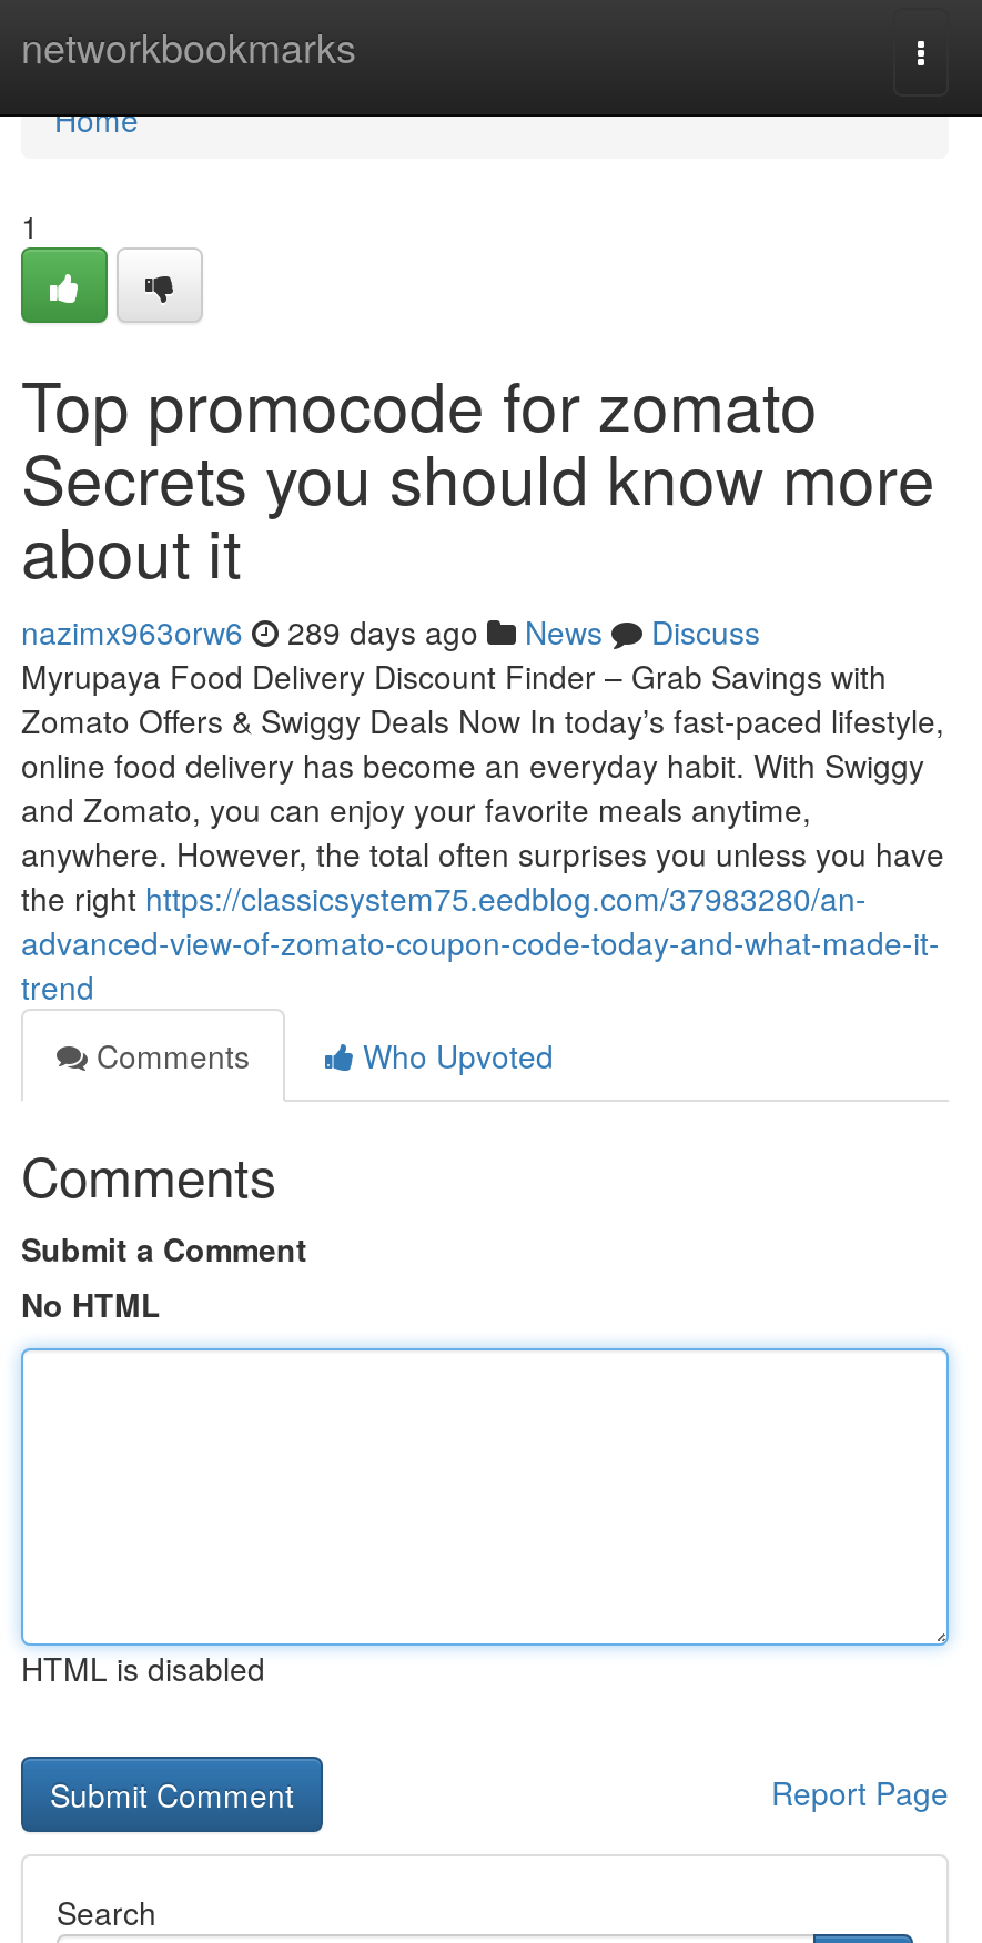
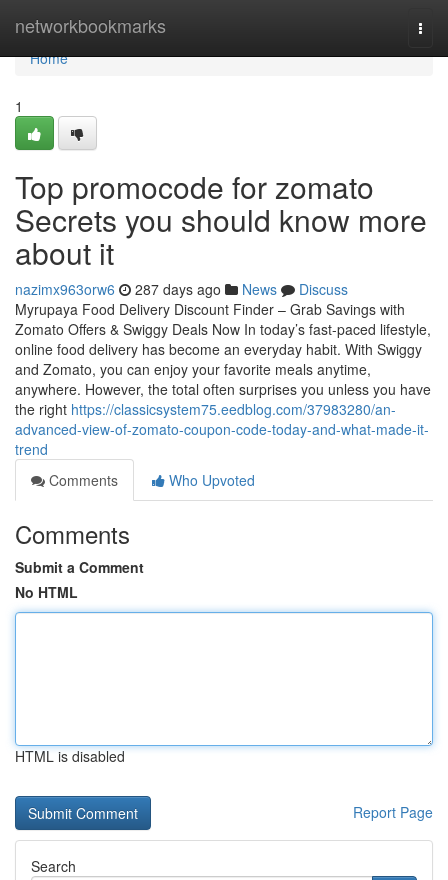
- nazimx963orw6 289 days ago News Discuss
+ nazimx963orw6 287 days ago News Discuss
